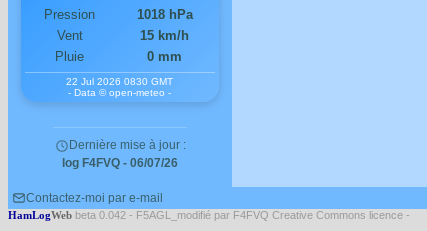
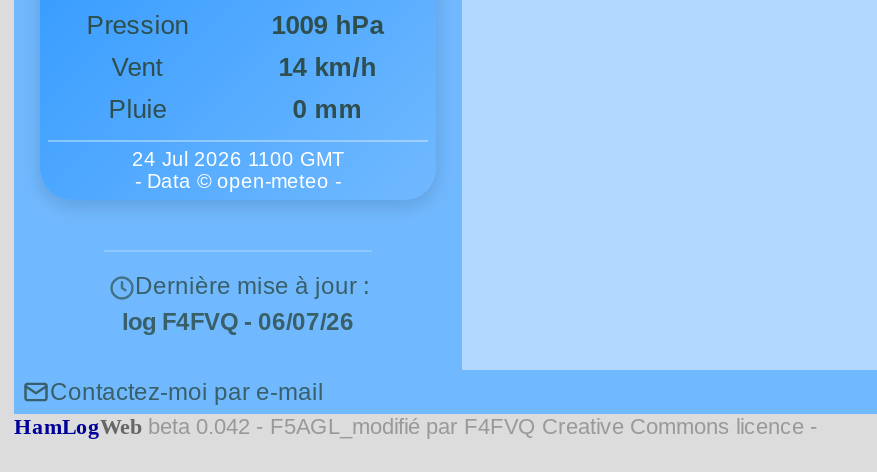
- 1018 hPa
+ 1009 hPa

- 15 km/h
+ 14 km/h

- 22 Jul 2026 0830 GMT
+ 24 Jul 2026 1100 GMT
